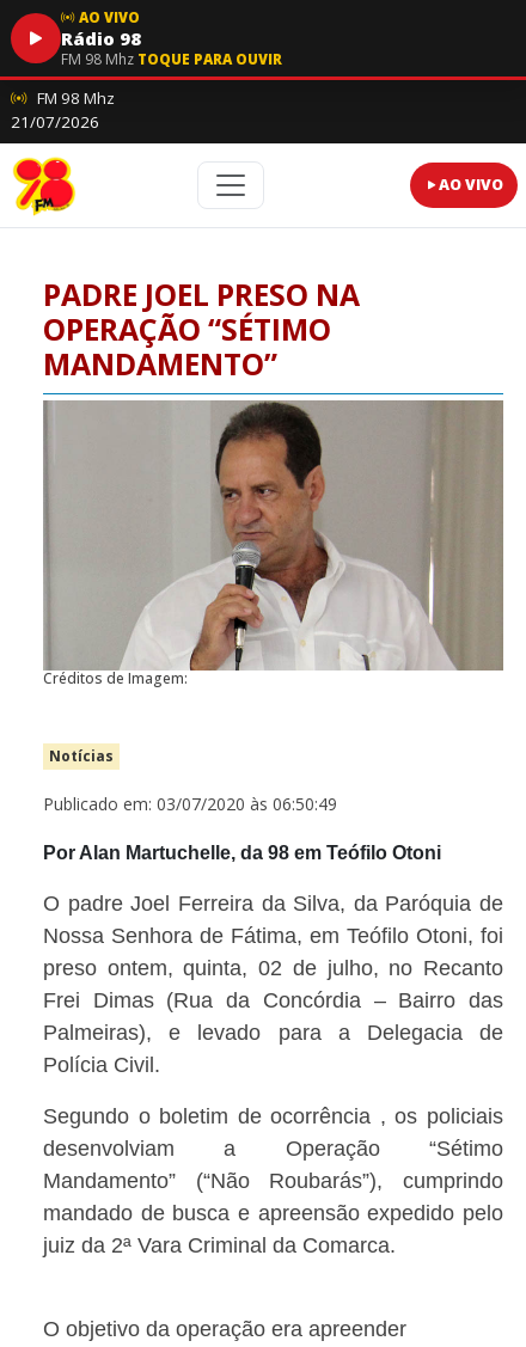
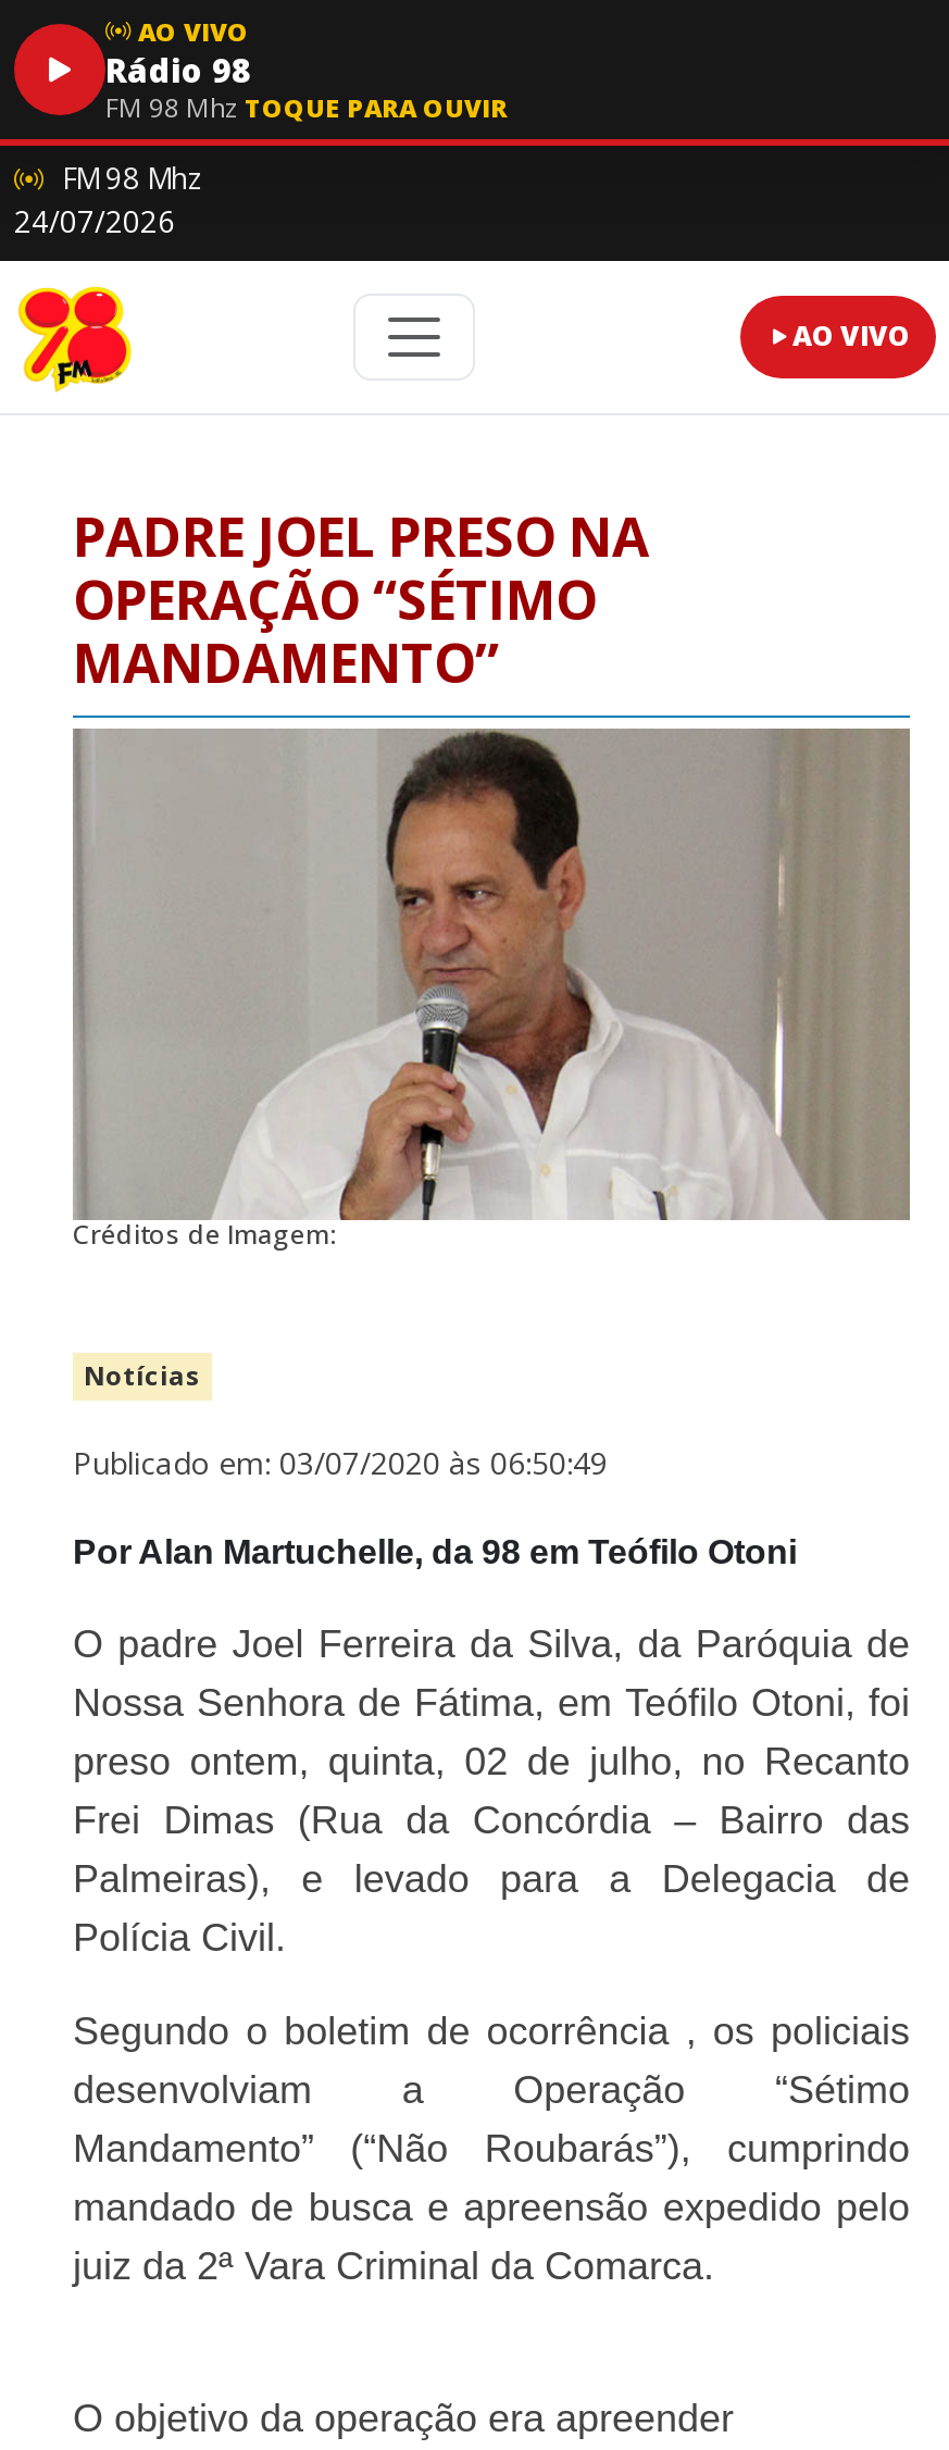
- 21/07/2026
+ 24/07/2026
